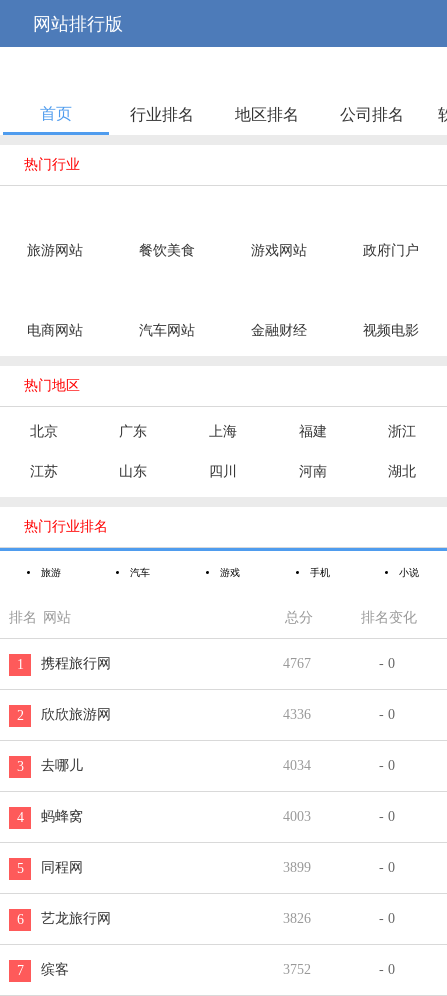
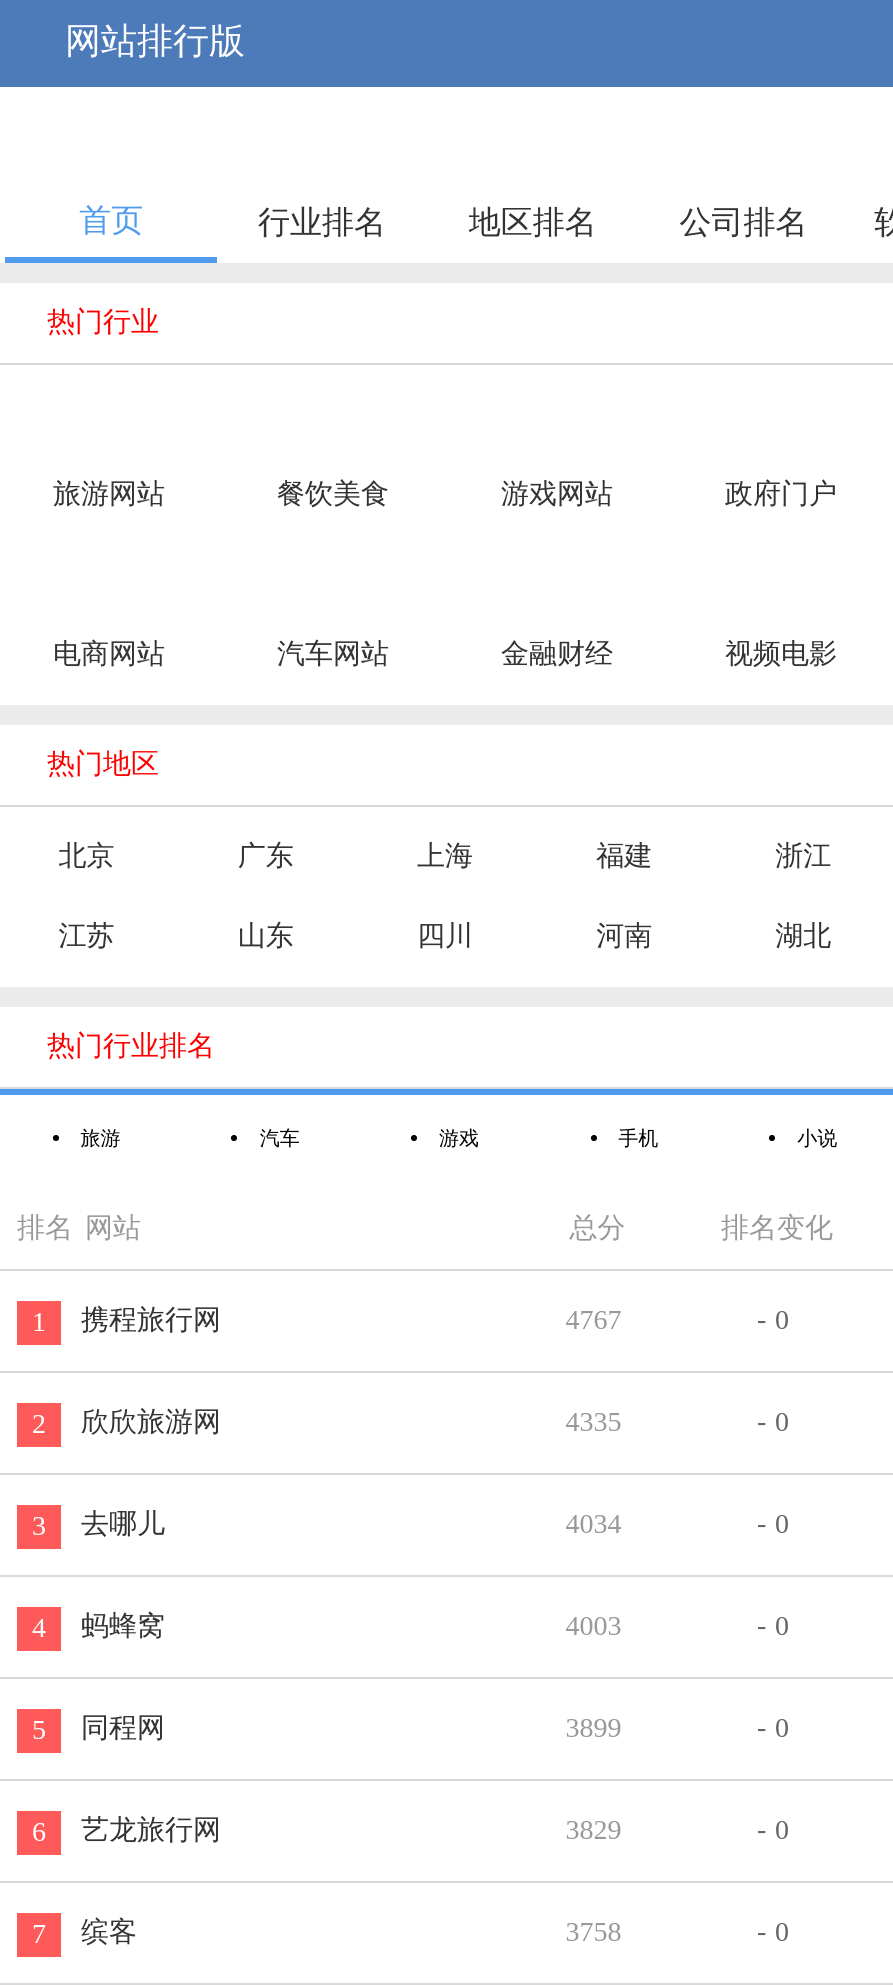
- 4336
+ 4335

- 3826
+ 3829

- 3752
+ 3758
